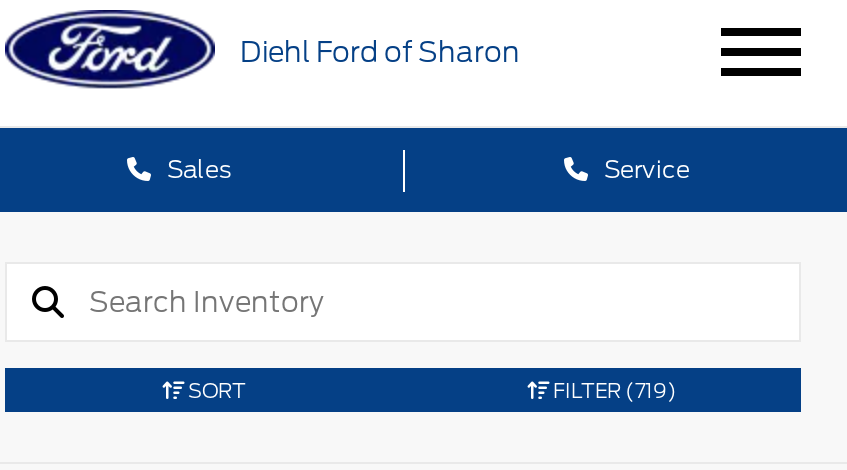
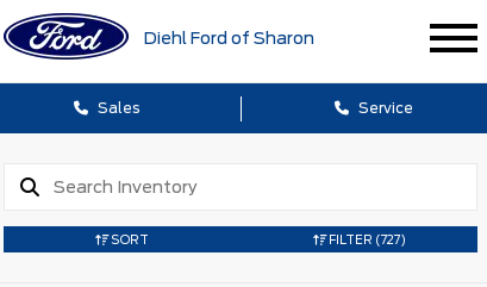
- FILTER (719)
+ FILTER (727)
